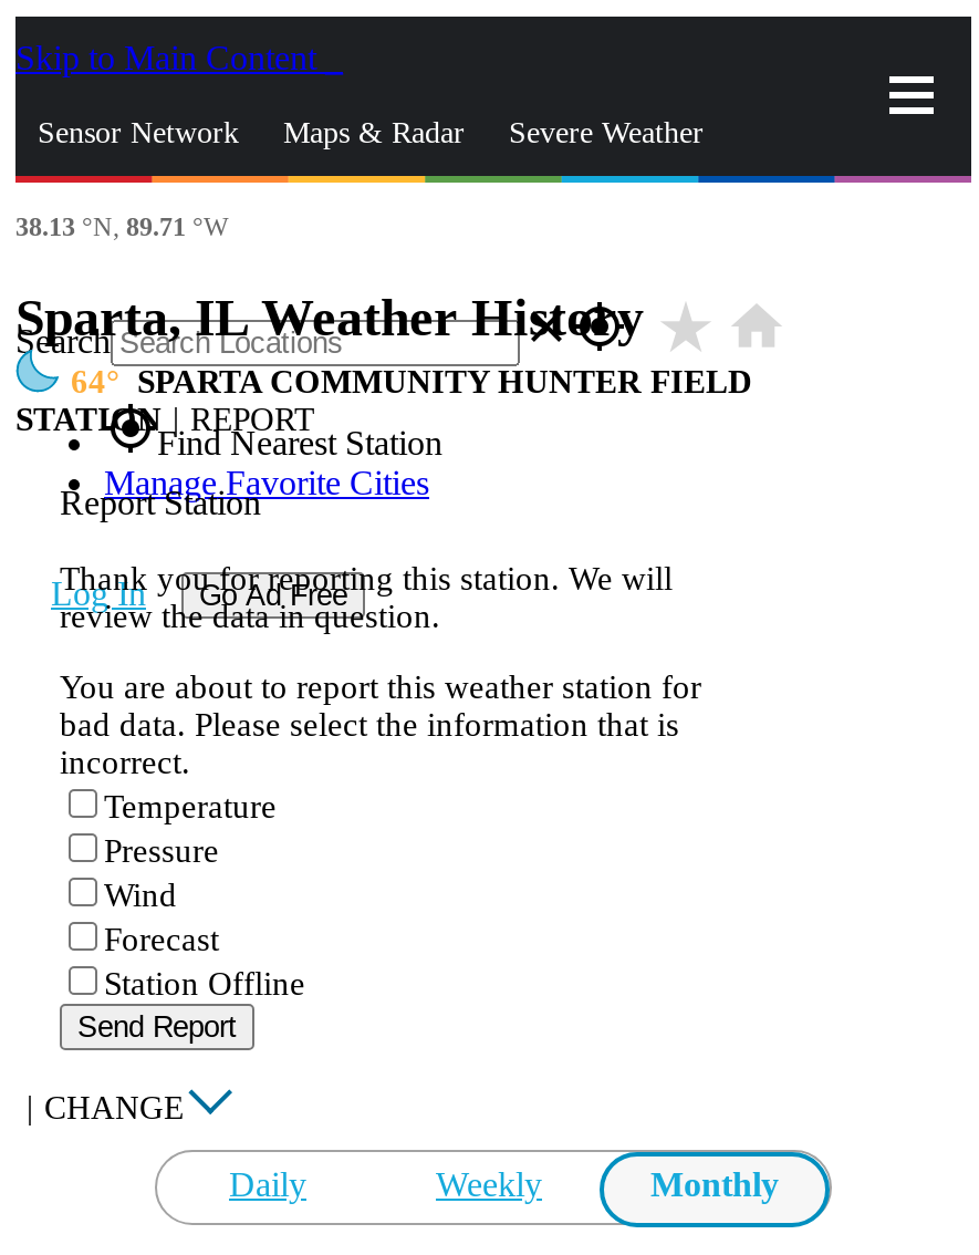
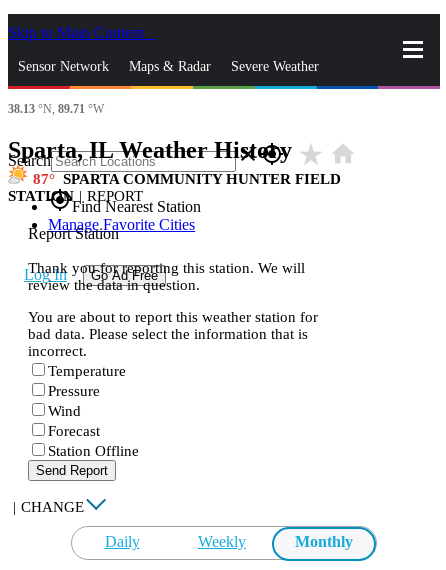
- 64 SPARTA COMMUNITY HUNTER FIELD
+ 87 SPARTA COMMUNITY HUNTER FIELD
